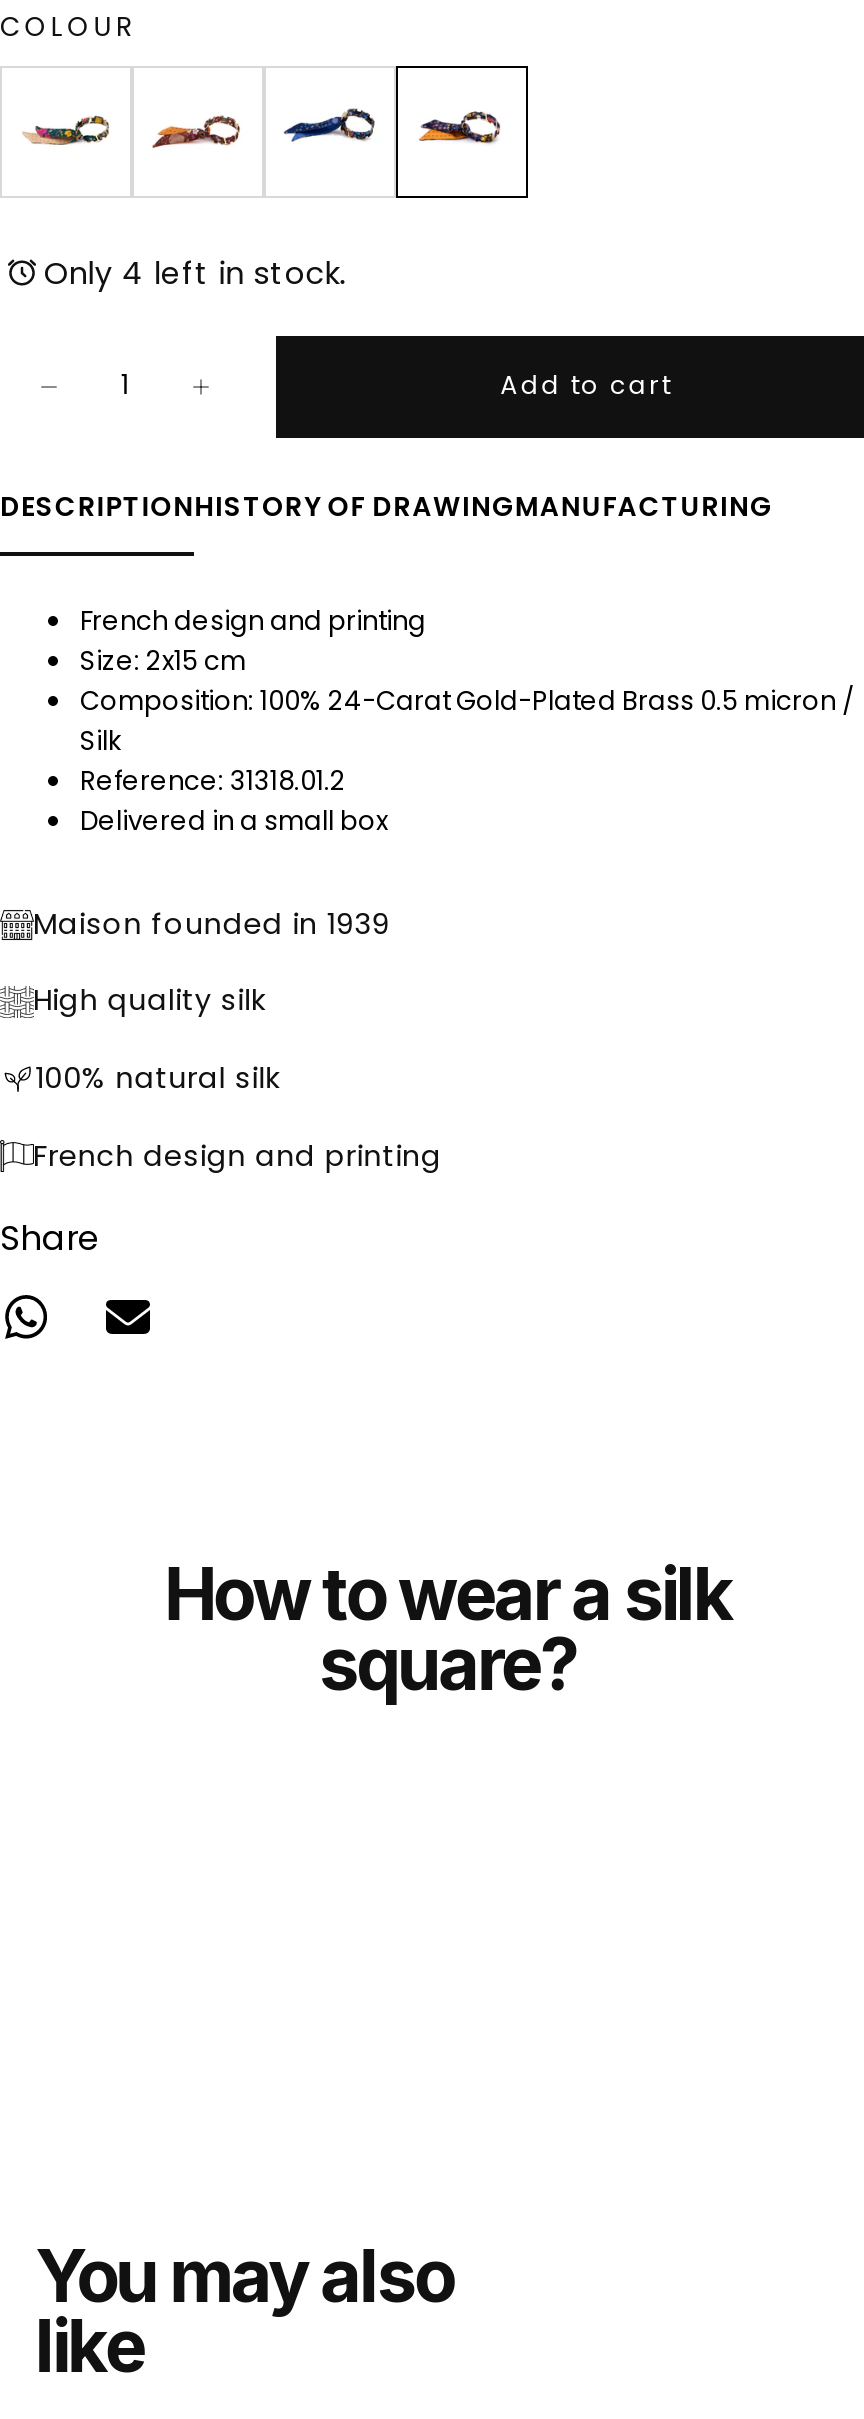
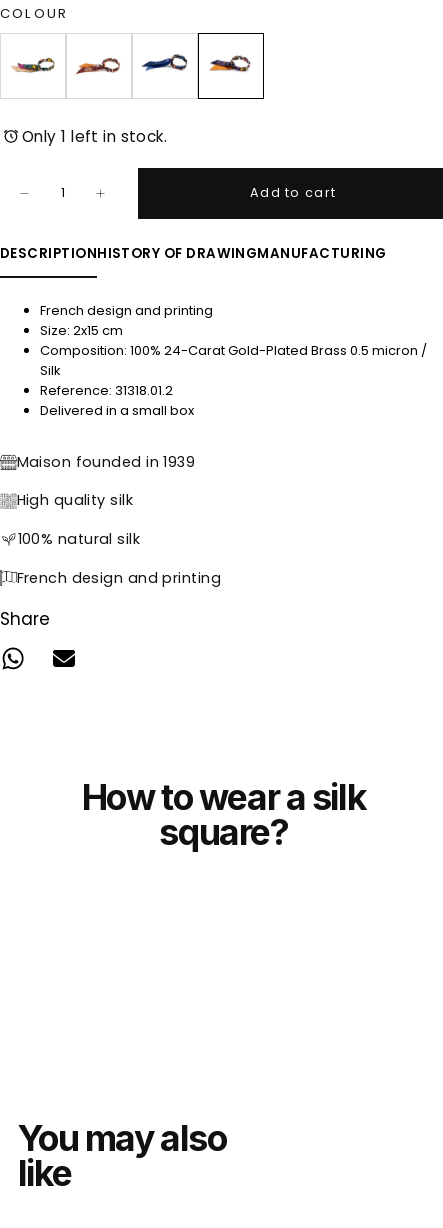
- Only 4 left in stock.
+ Only 1 left in stock.
